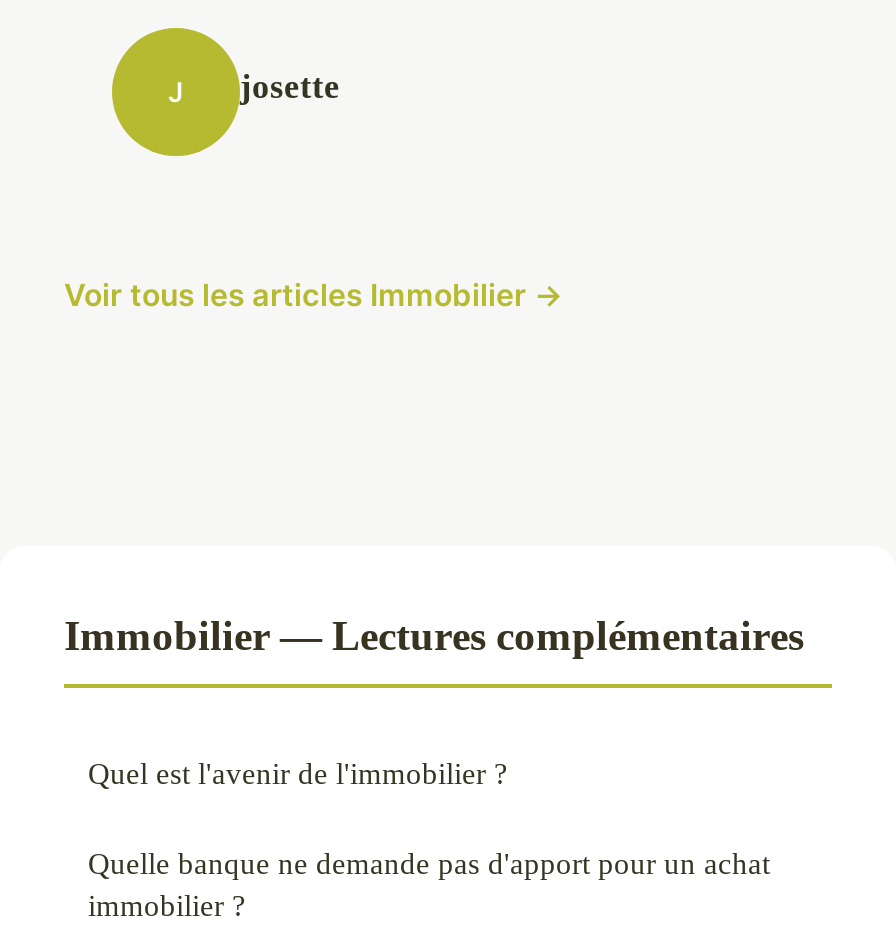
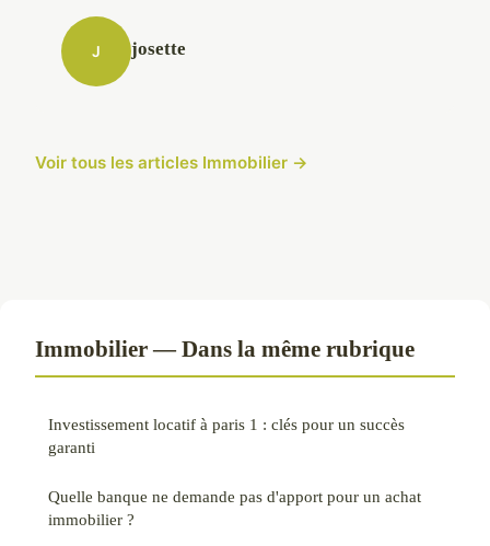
- Immobilier — Lectures complémentaires
+ Immobilier — Dans la même rubrique

- Quel est l'avenir de l'immobilier ?
+ Investissement locatif à paris 1 : clés pour un succès
+ garanti
